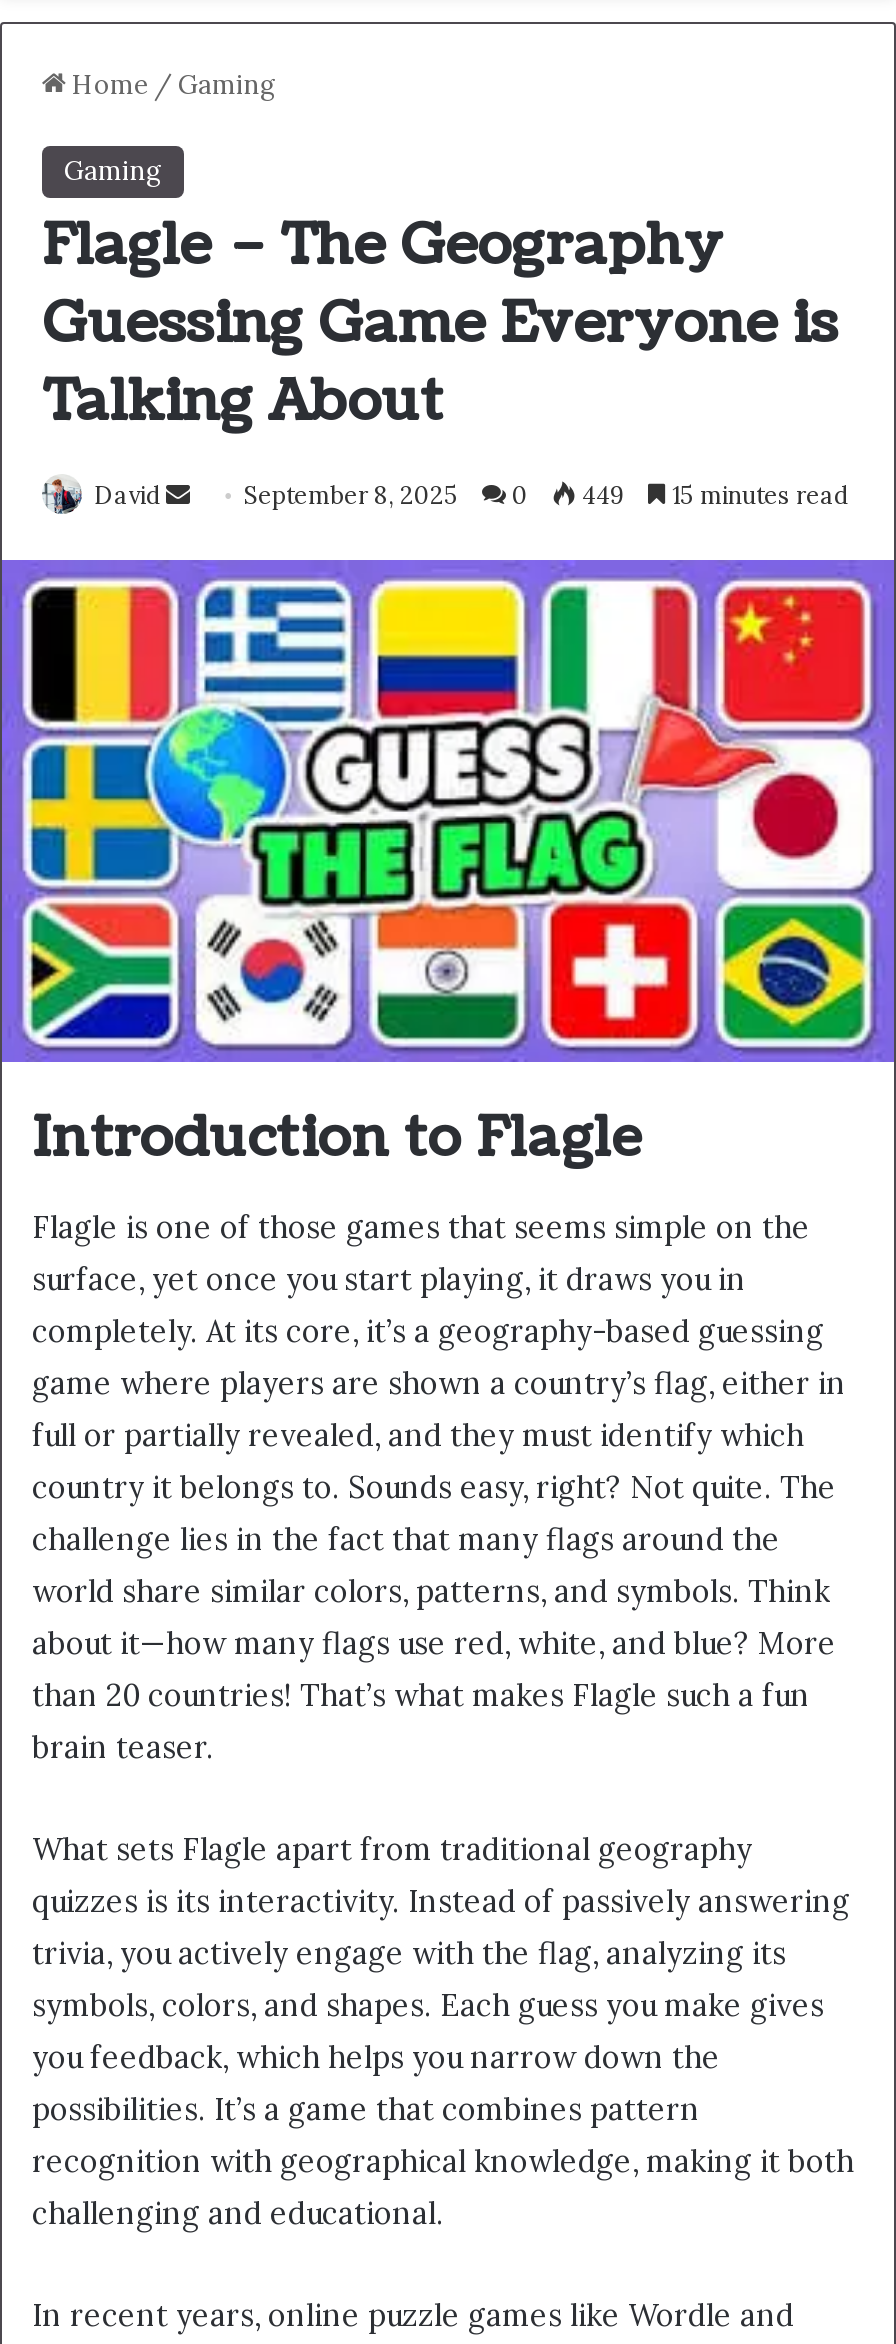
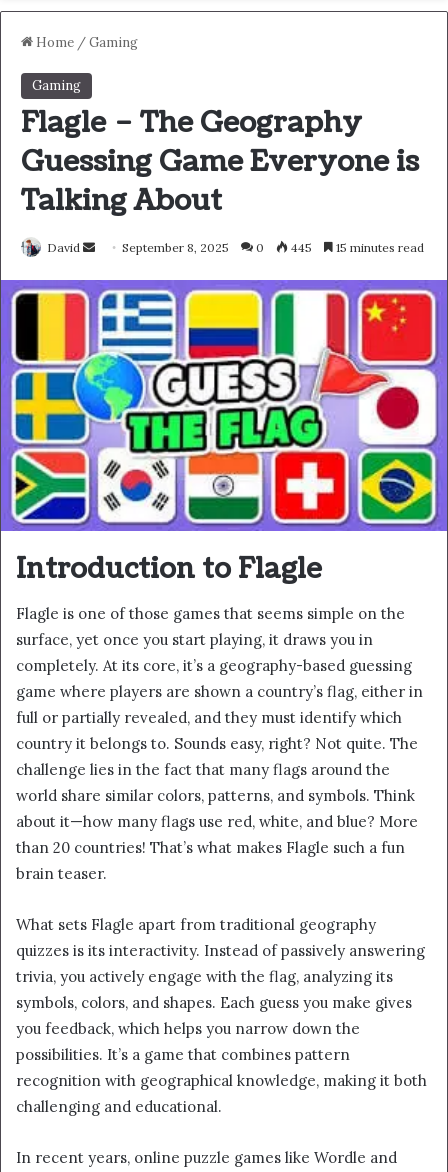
- 449
+ 445
